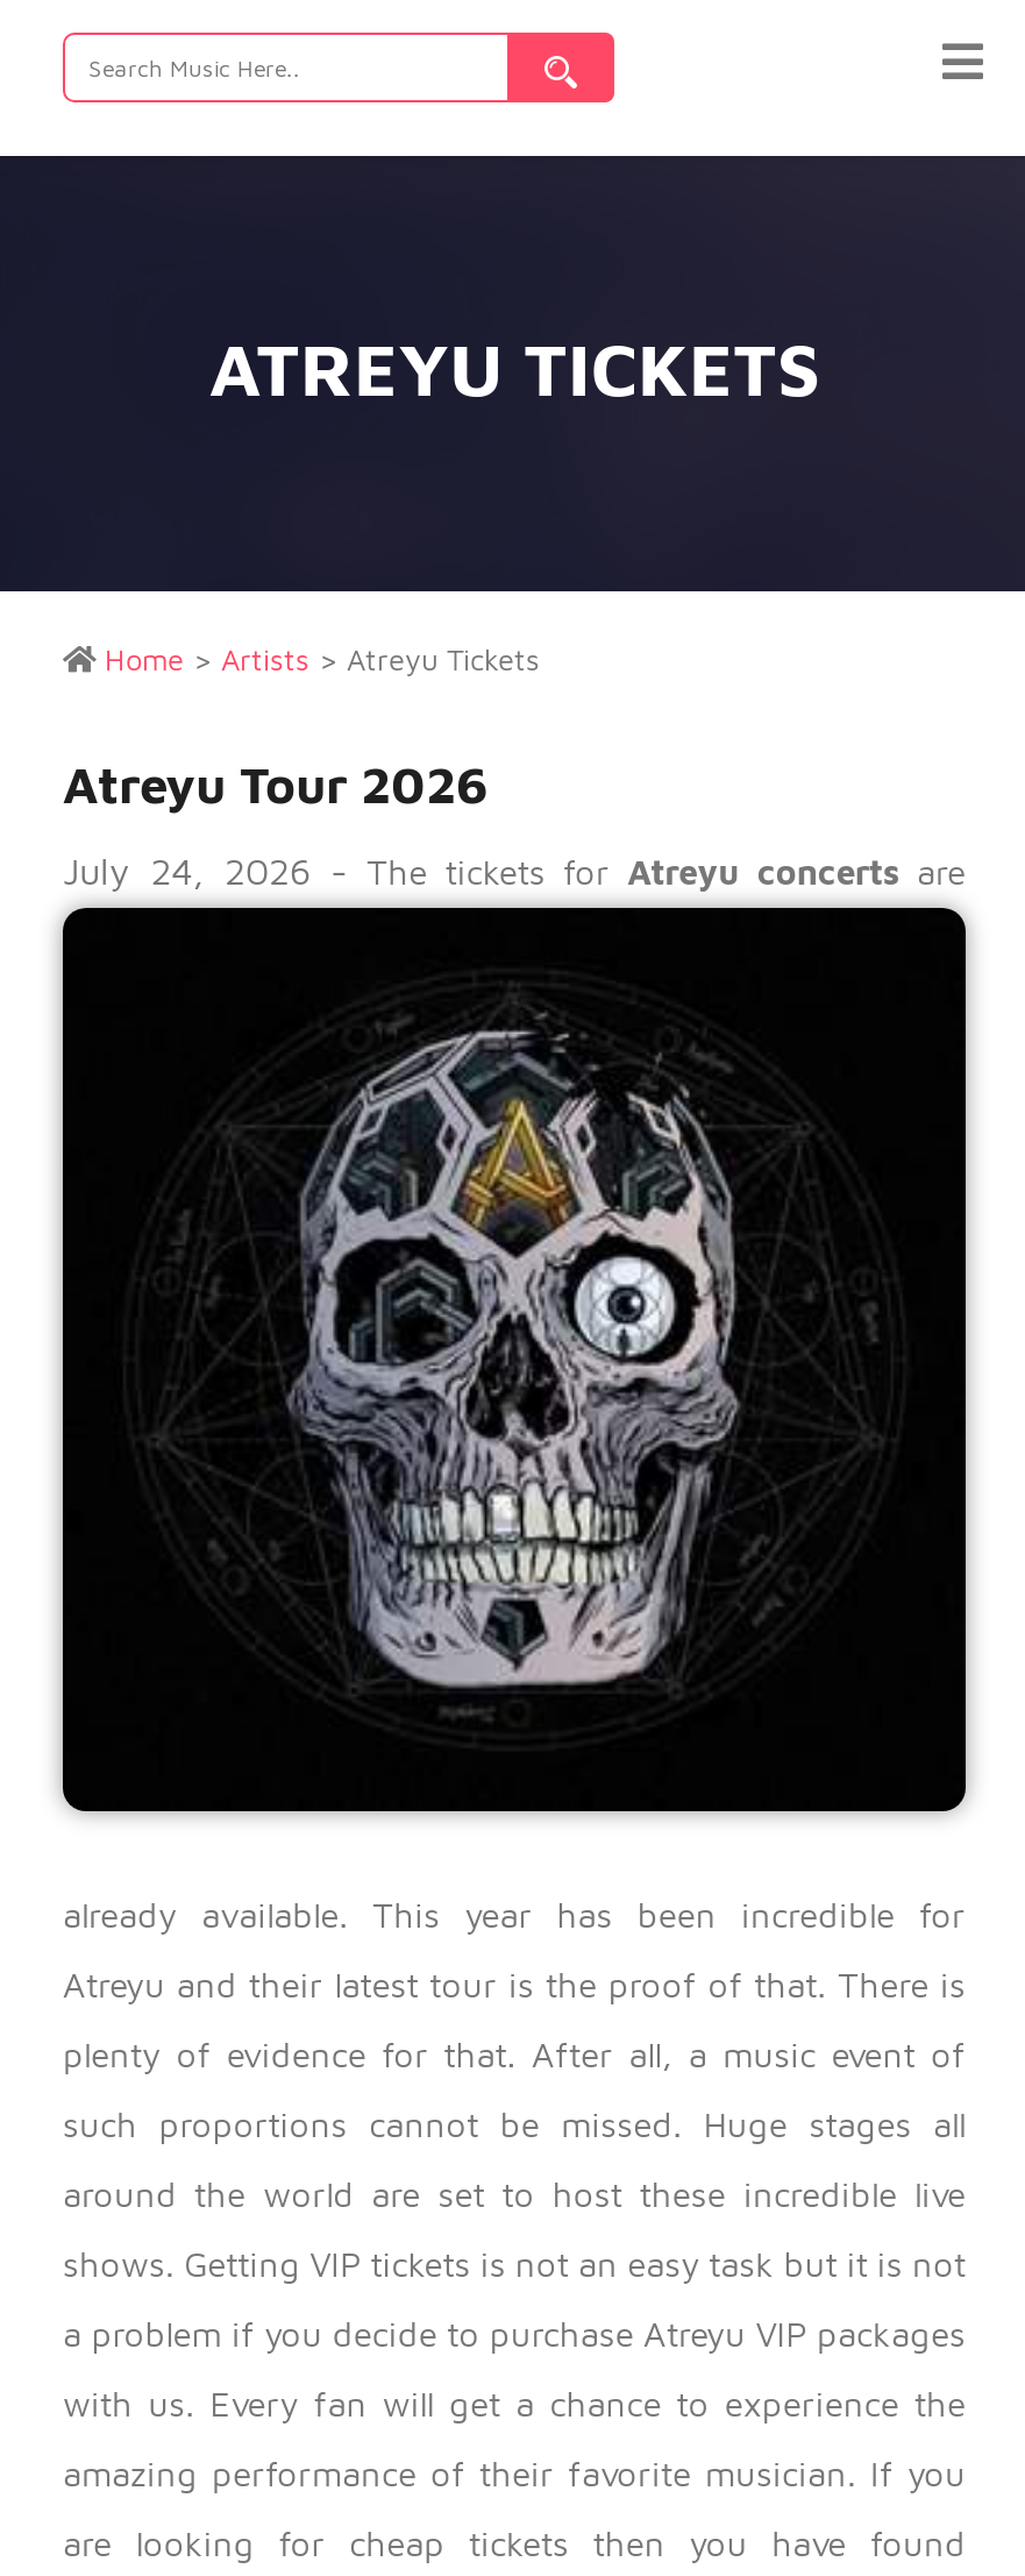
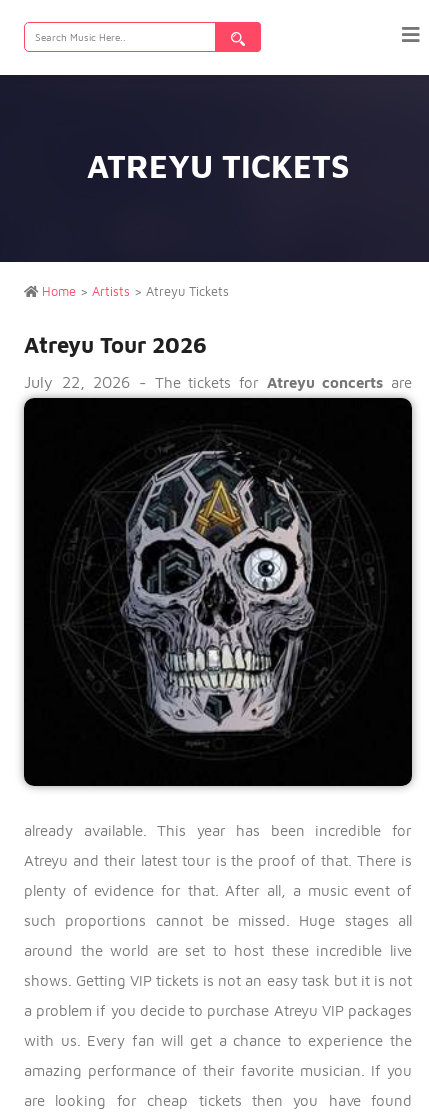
- July 24, 2026 - The tickets for Atreyu concerts are
+ July 22, 2026 - The tickets for Atreyu concerts are
